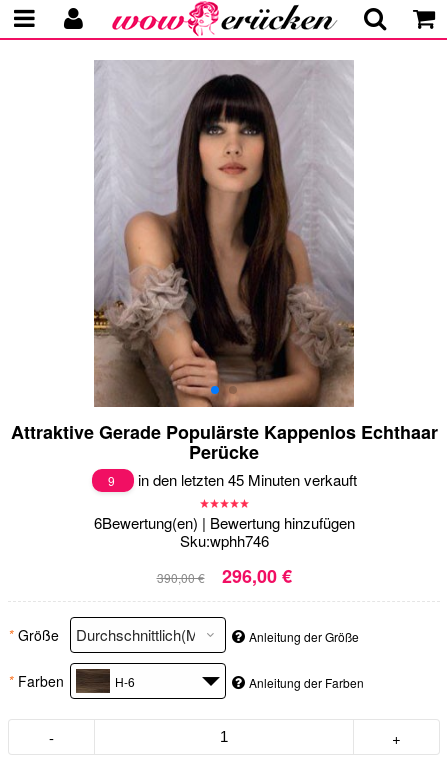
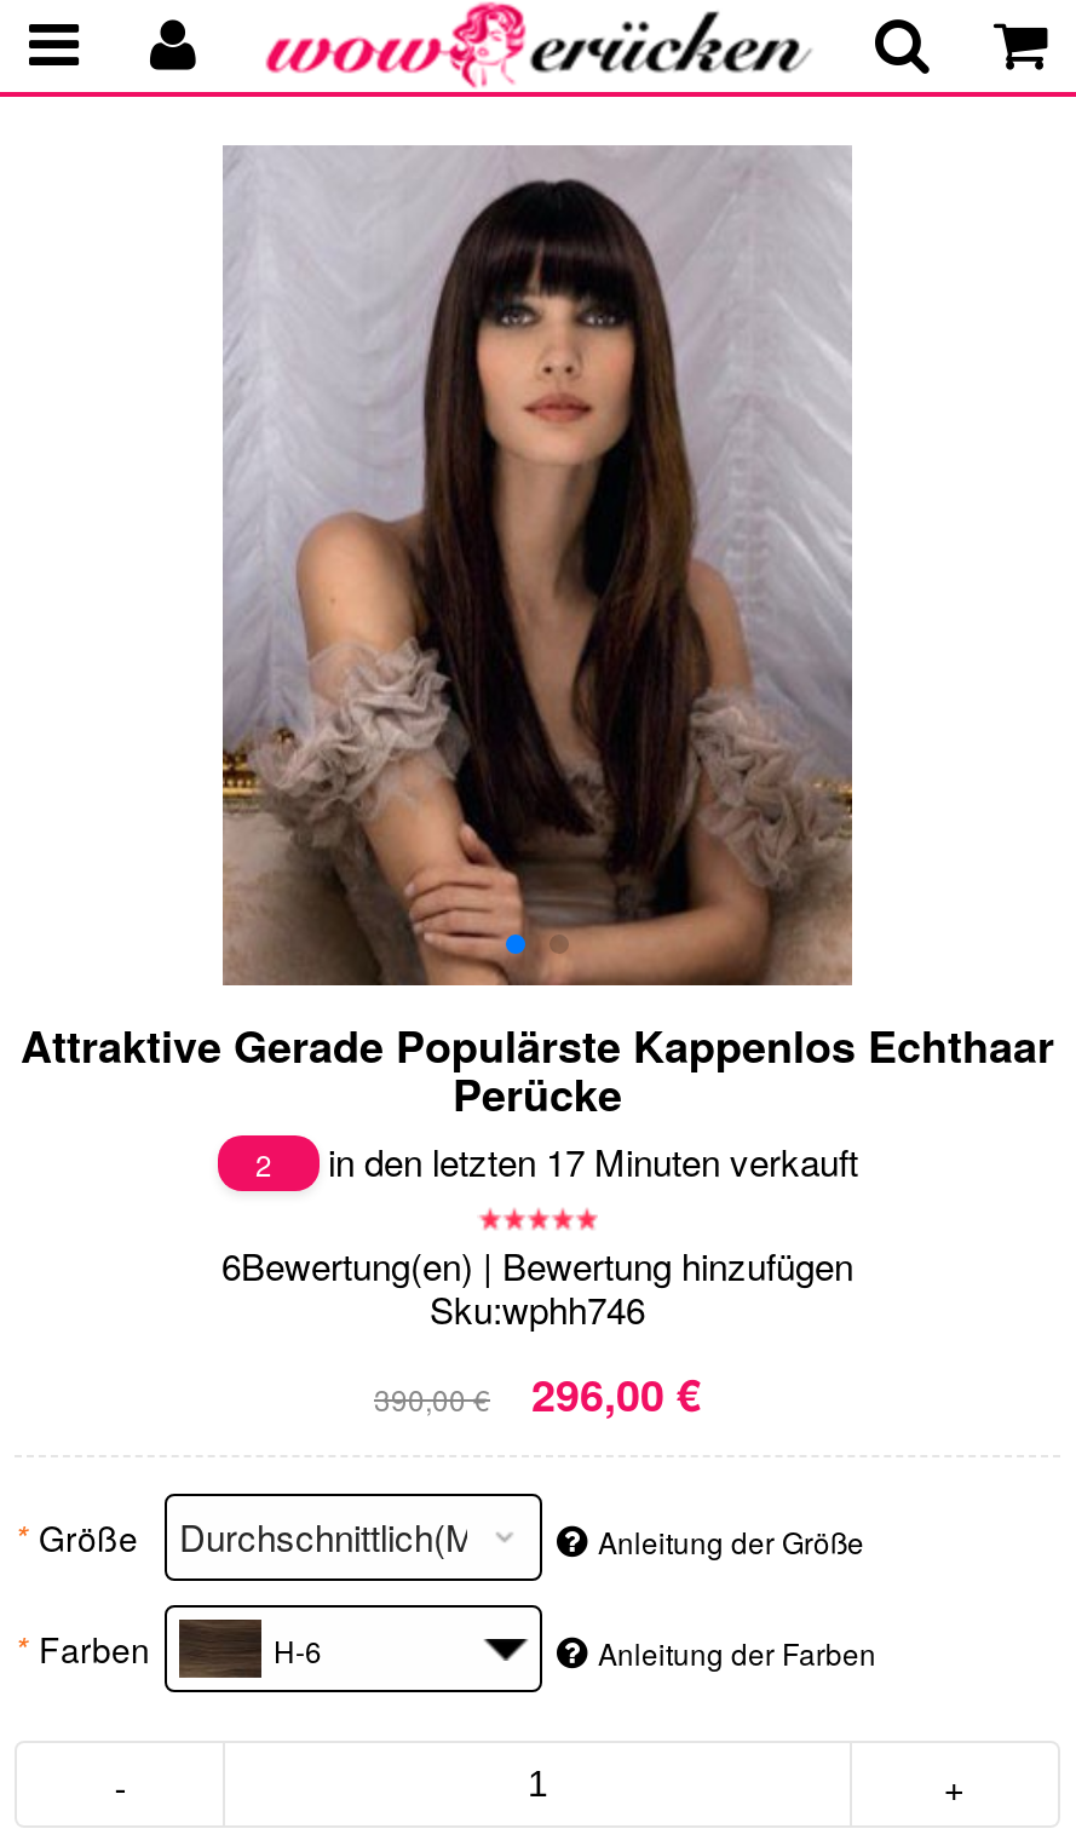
- 9
+ 2

- in den letzten 45 Minuten verkauft
+ in den letzten 17 Minuten verkauft
